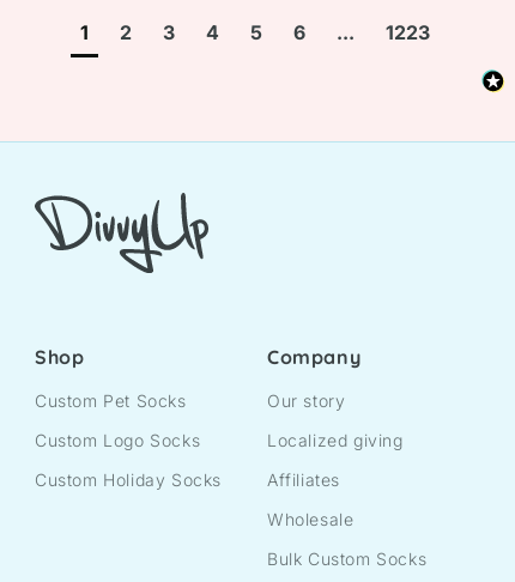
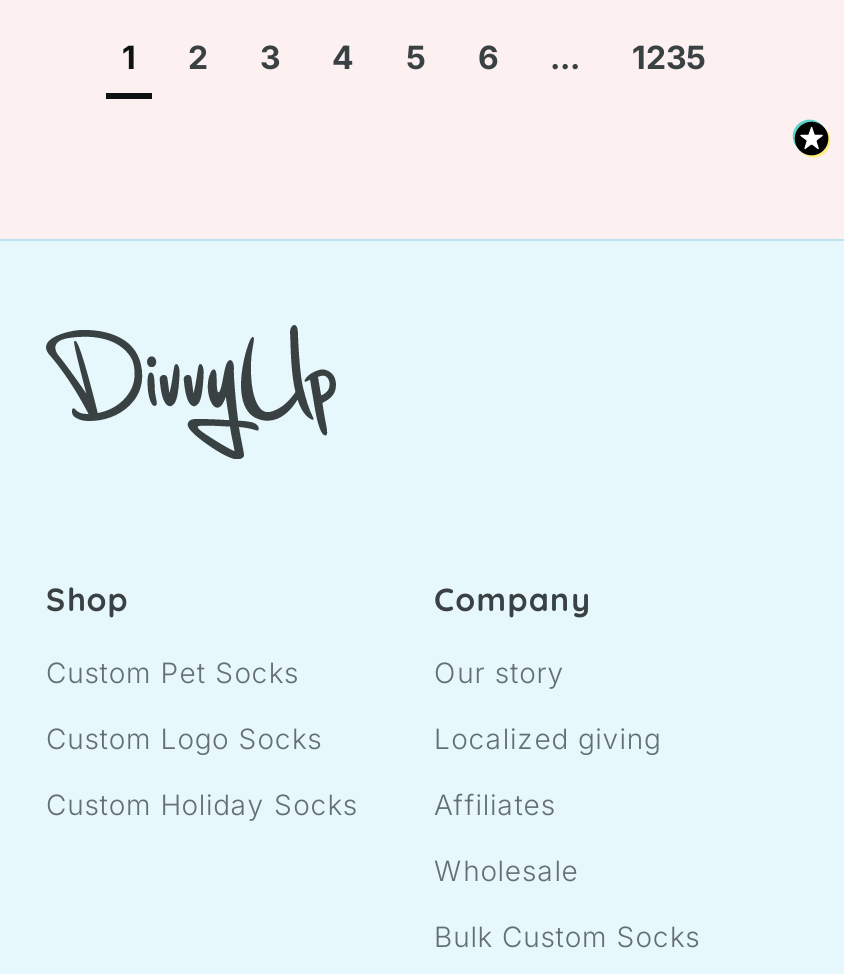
- 1223
+ 1235
